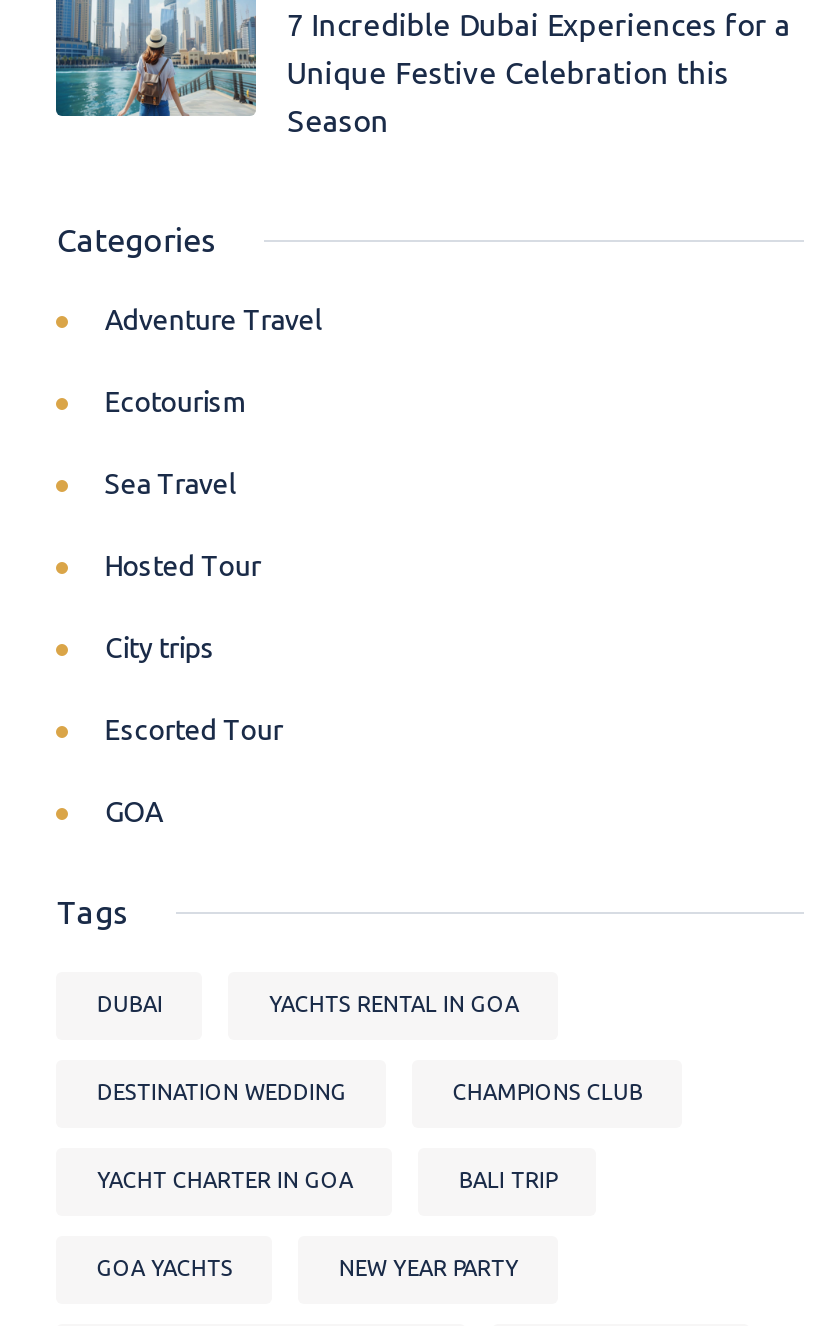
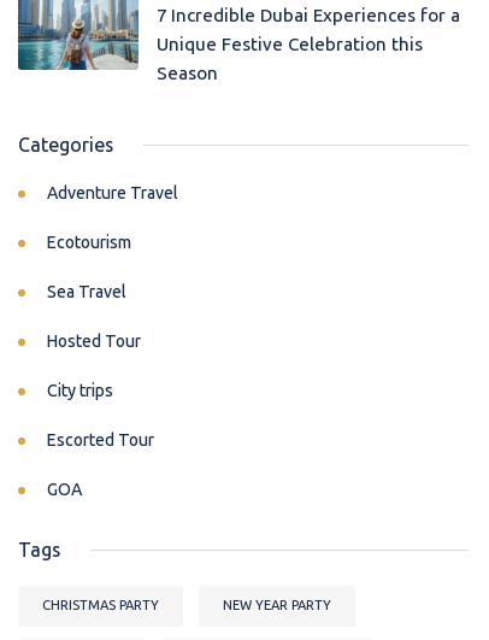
- DUBAI
- YACHTS RENTAL IN GOA
- DESTINATION WEDDING
- CHAMPIONS CLUB
- YACHT CHARTER IN GOA
- BALI TRIP
- GOA YACHTS
+ CHRISTMAS PARTY
